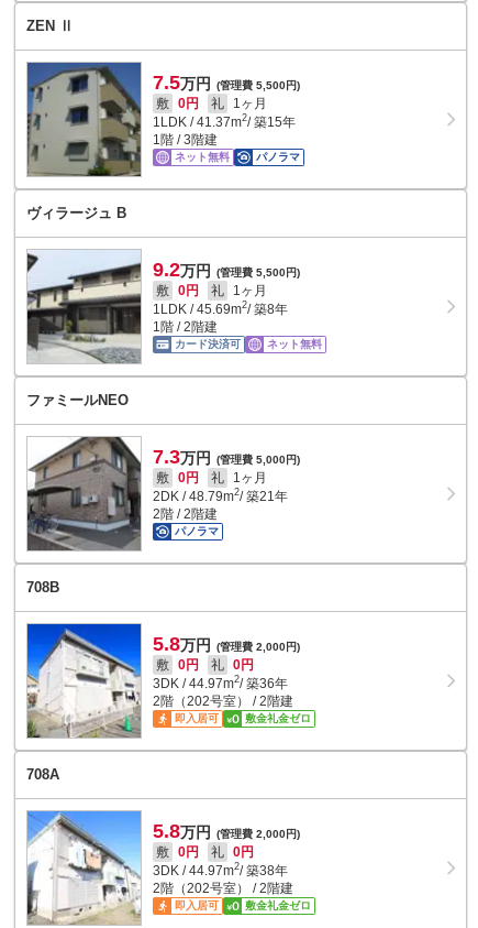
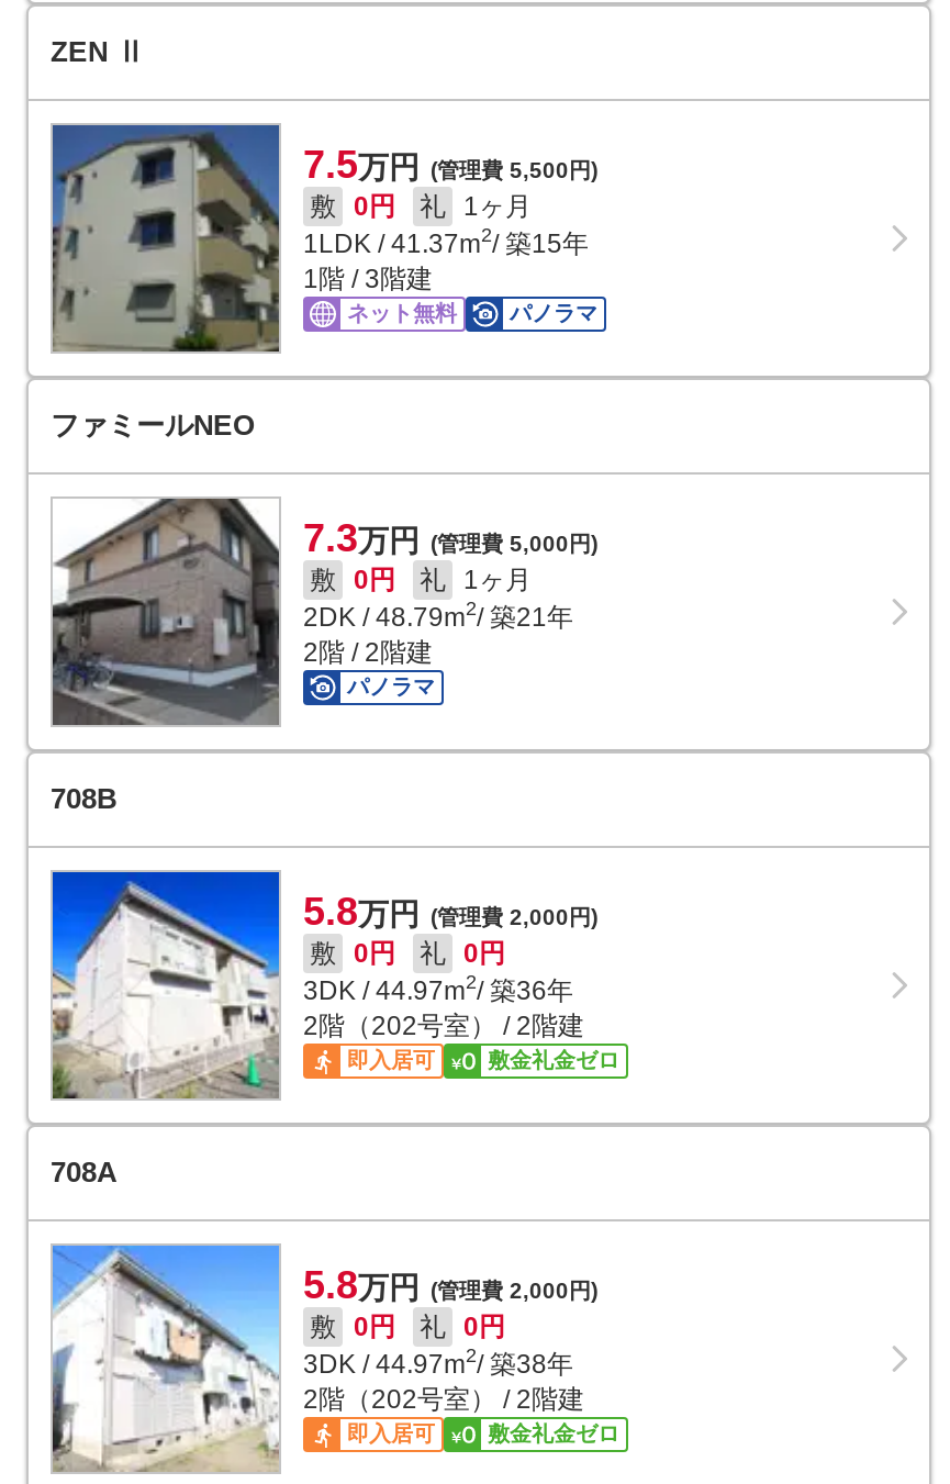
- [image]
- ヴィラージュ B
- 9.2万円 (管理費 5,500円)
- 敷 0円
- 礼 1ヶ月
- 1LDK / 45.69m2 / 築8年
- 1階 / 2階建
- カード決済可
- ネット無料
